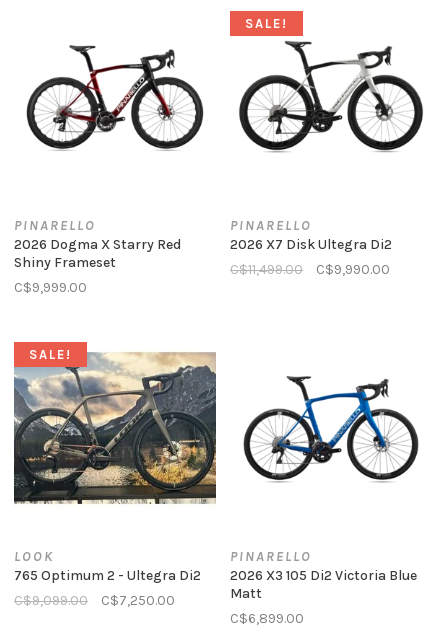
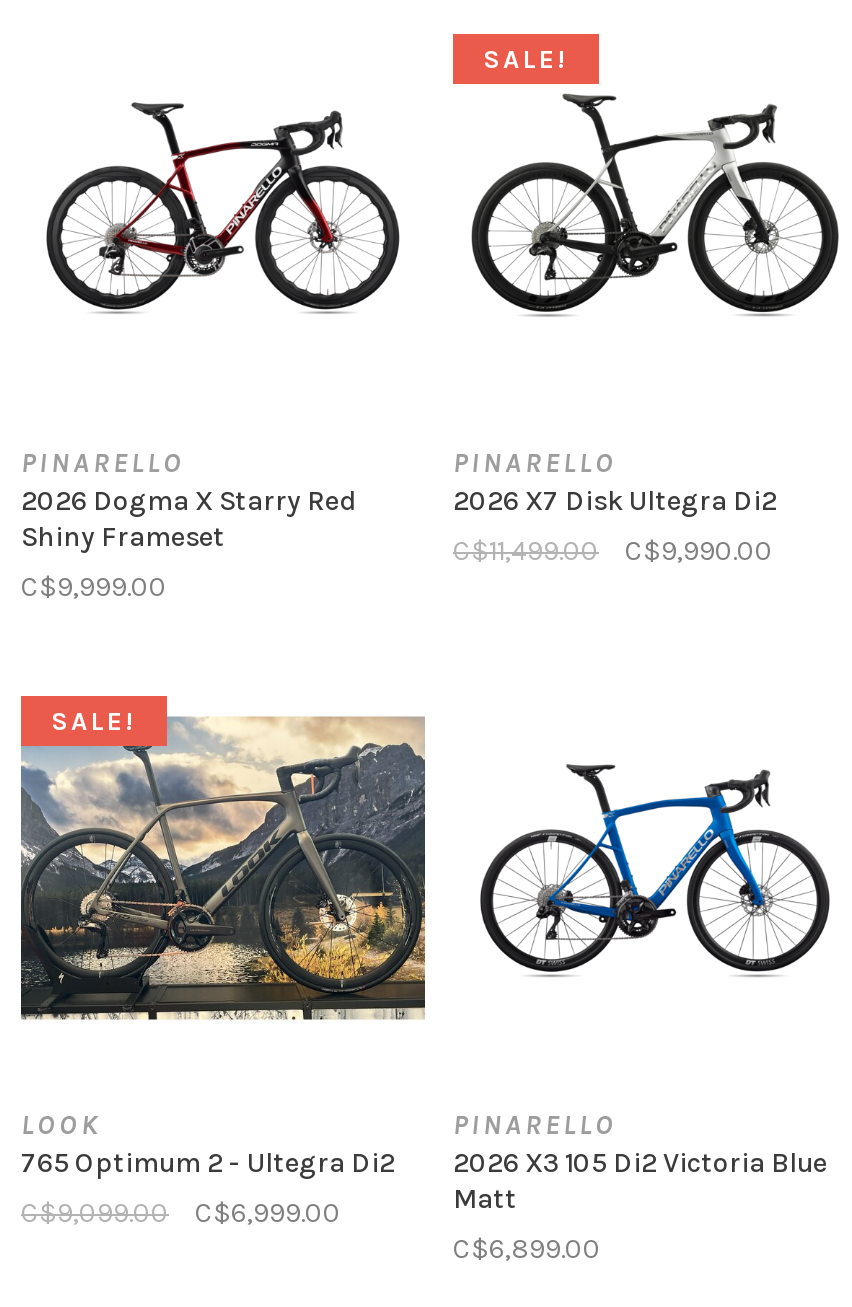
- C$7,250.00
+ C$6,999.00
